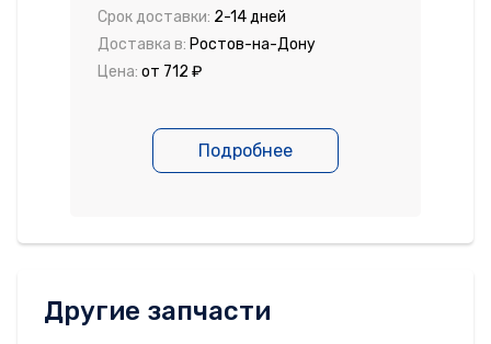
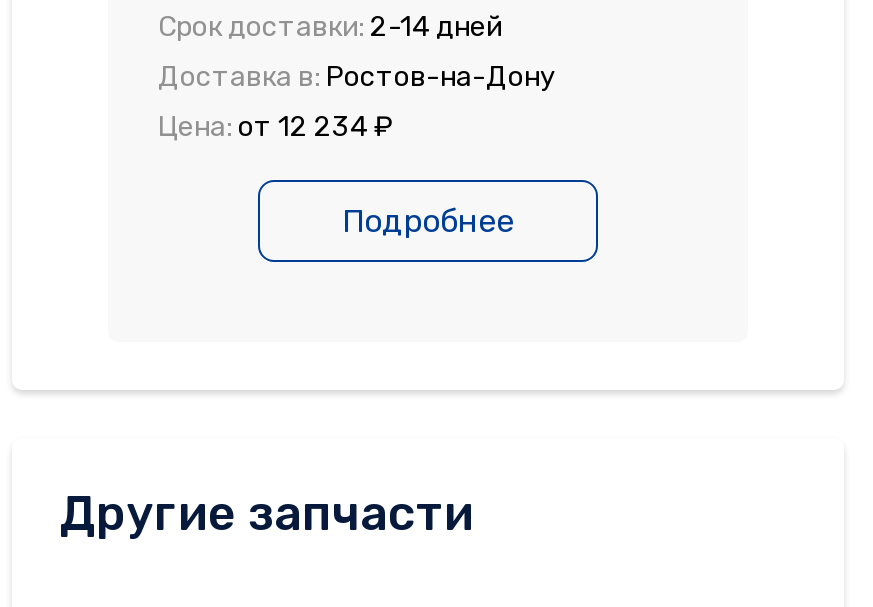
- Цена: от 712 ₽
+ Цена: от 12 234 ₽
